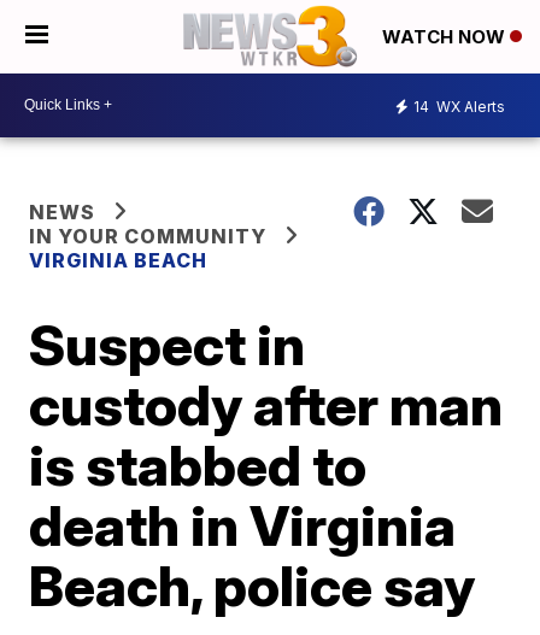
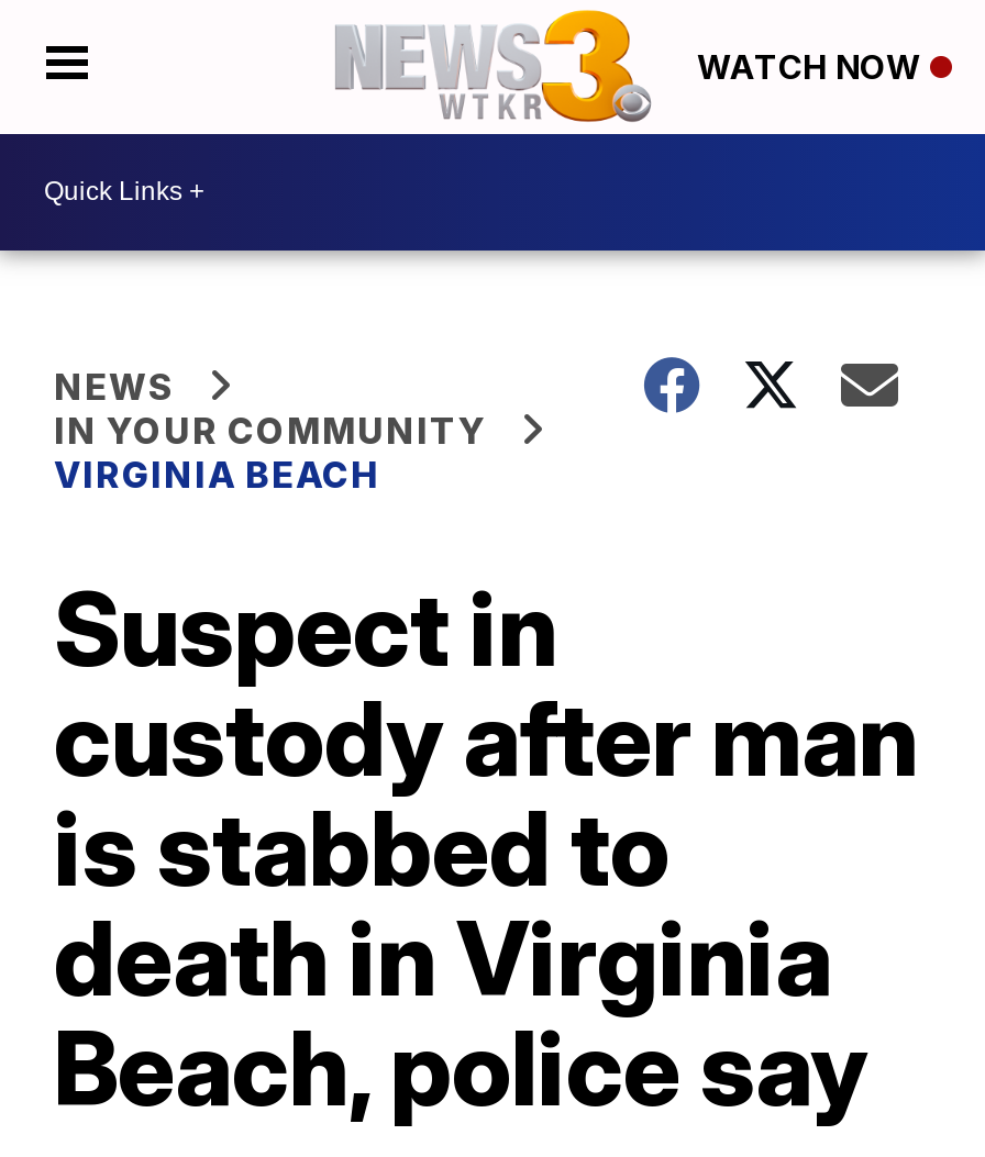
- 14 WX Alerts
